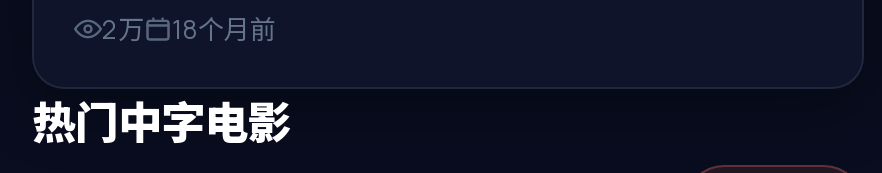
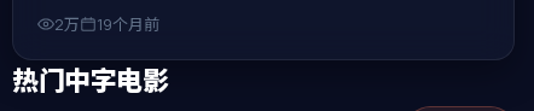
- 2万 18个月前
+ 2万 19个月前
